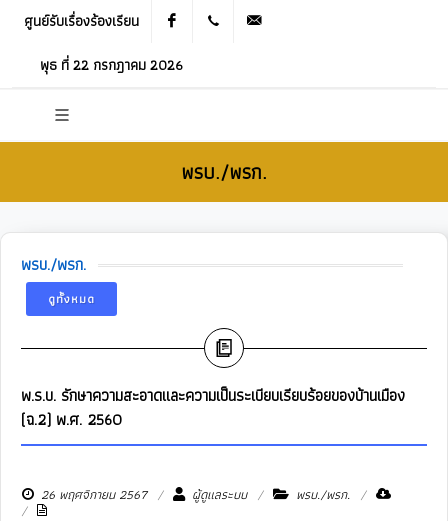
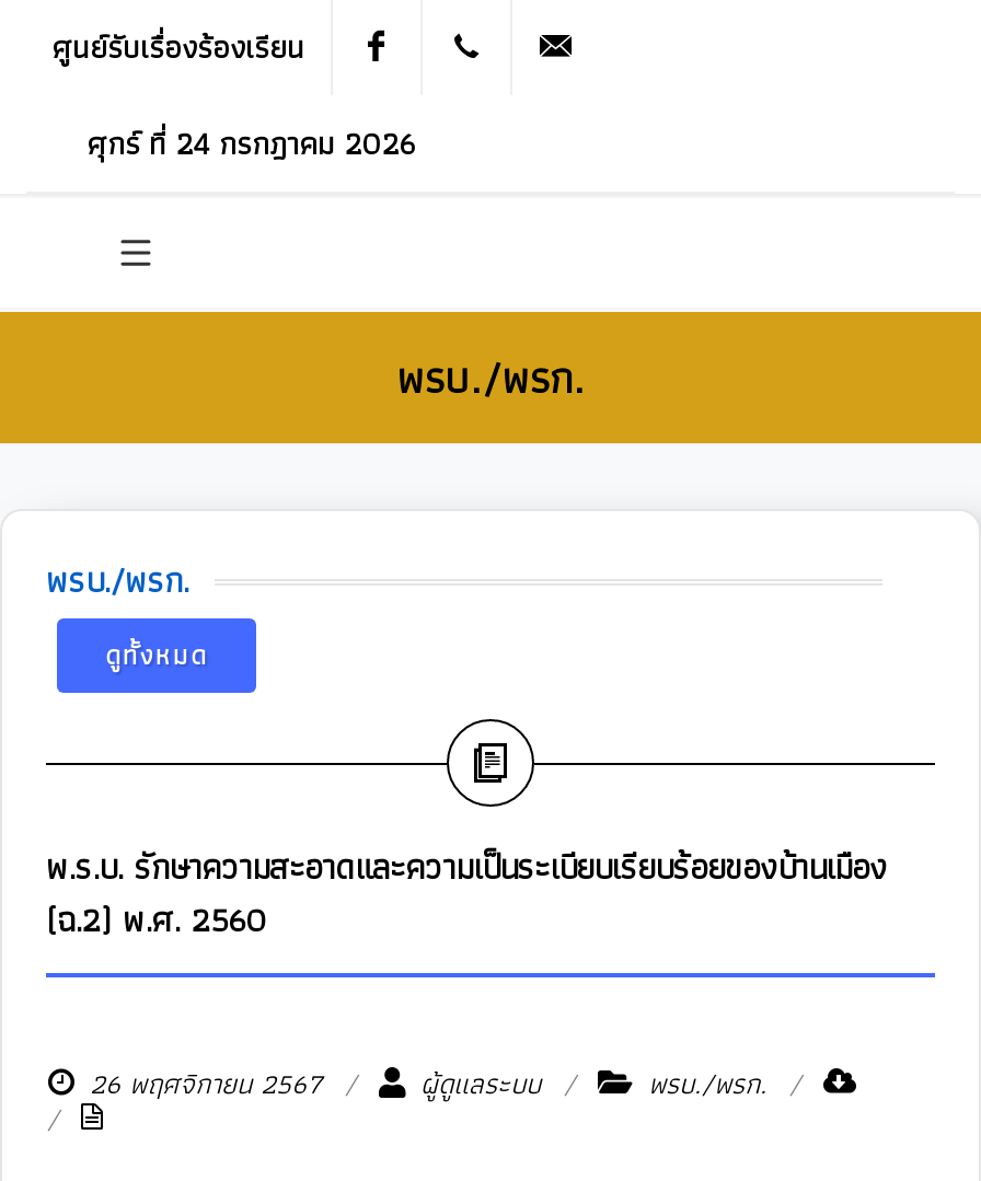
- พุธ ที่ 22 กรกฎาคม 2026
+ ศุกร์ ที่ 24 กรกฎาคม 2026
